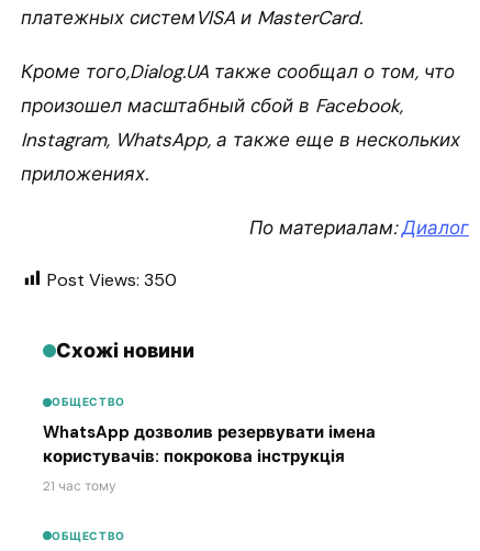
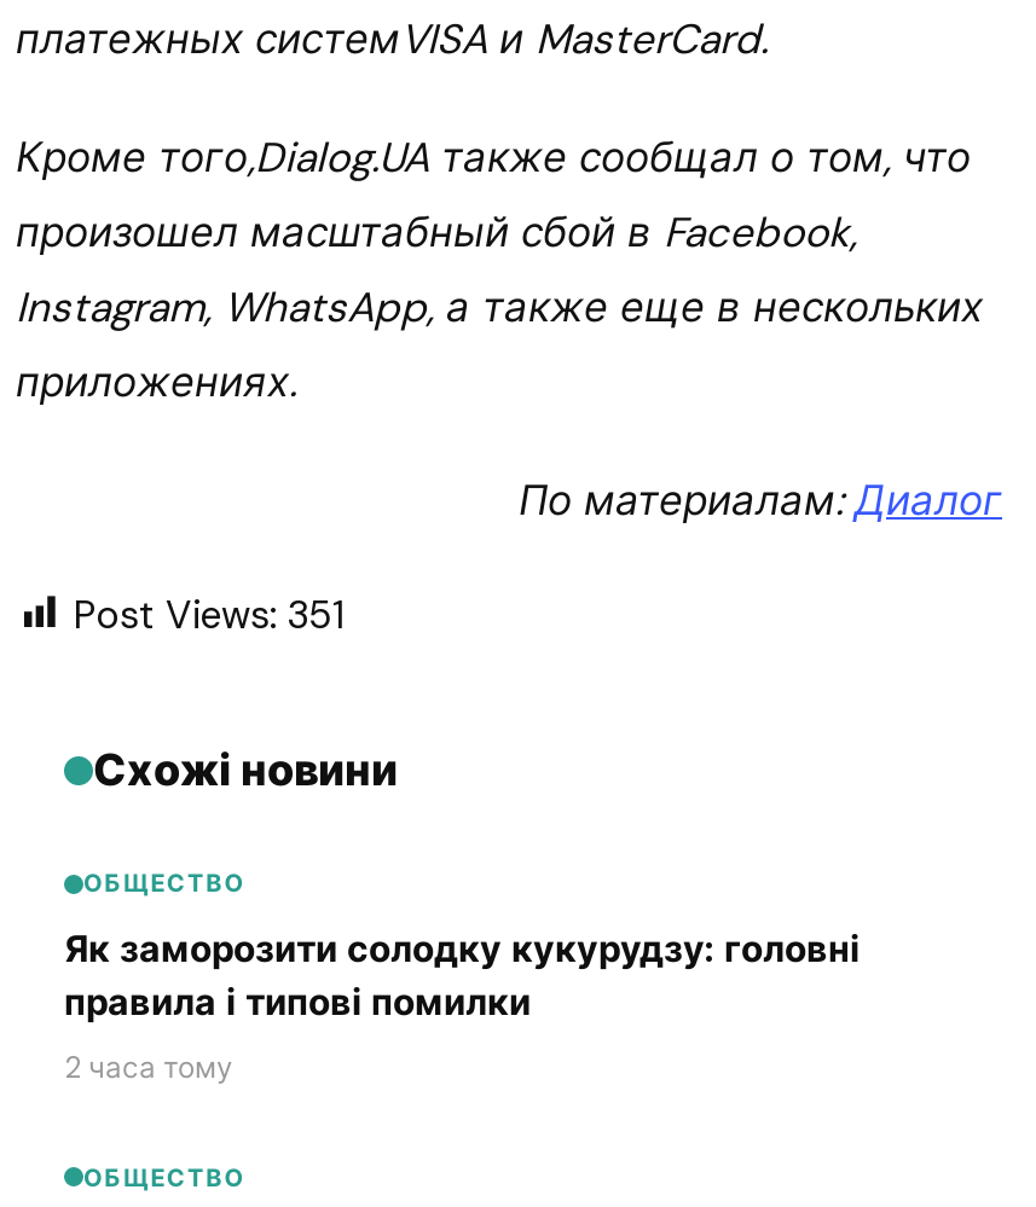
- Post Views: 350
+ Post Views: 351

- WhatsApp дозволив резервувати імена
- користувачів: покрокова інструкція
- 21 час тому
+ Як заморозити солодку кукурудзу: головні
+ правила і типові помилки
+ 2 часа тому
